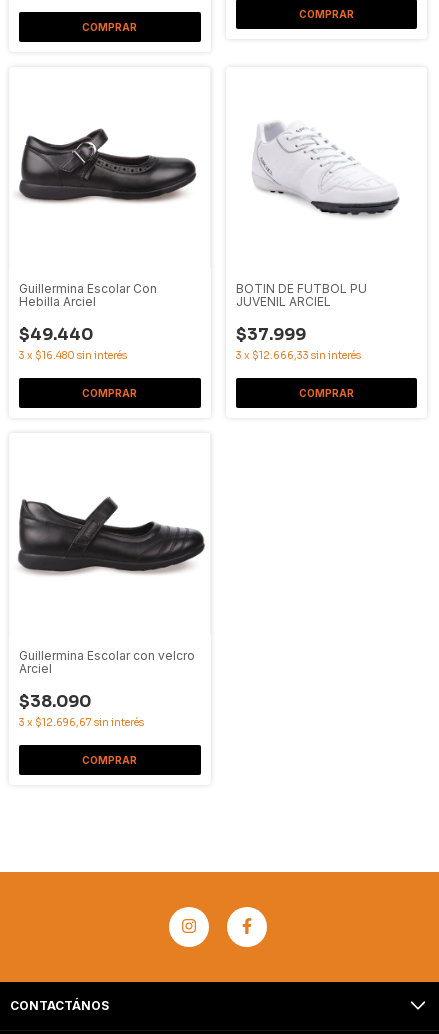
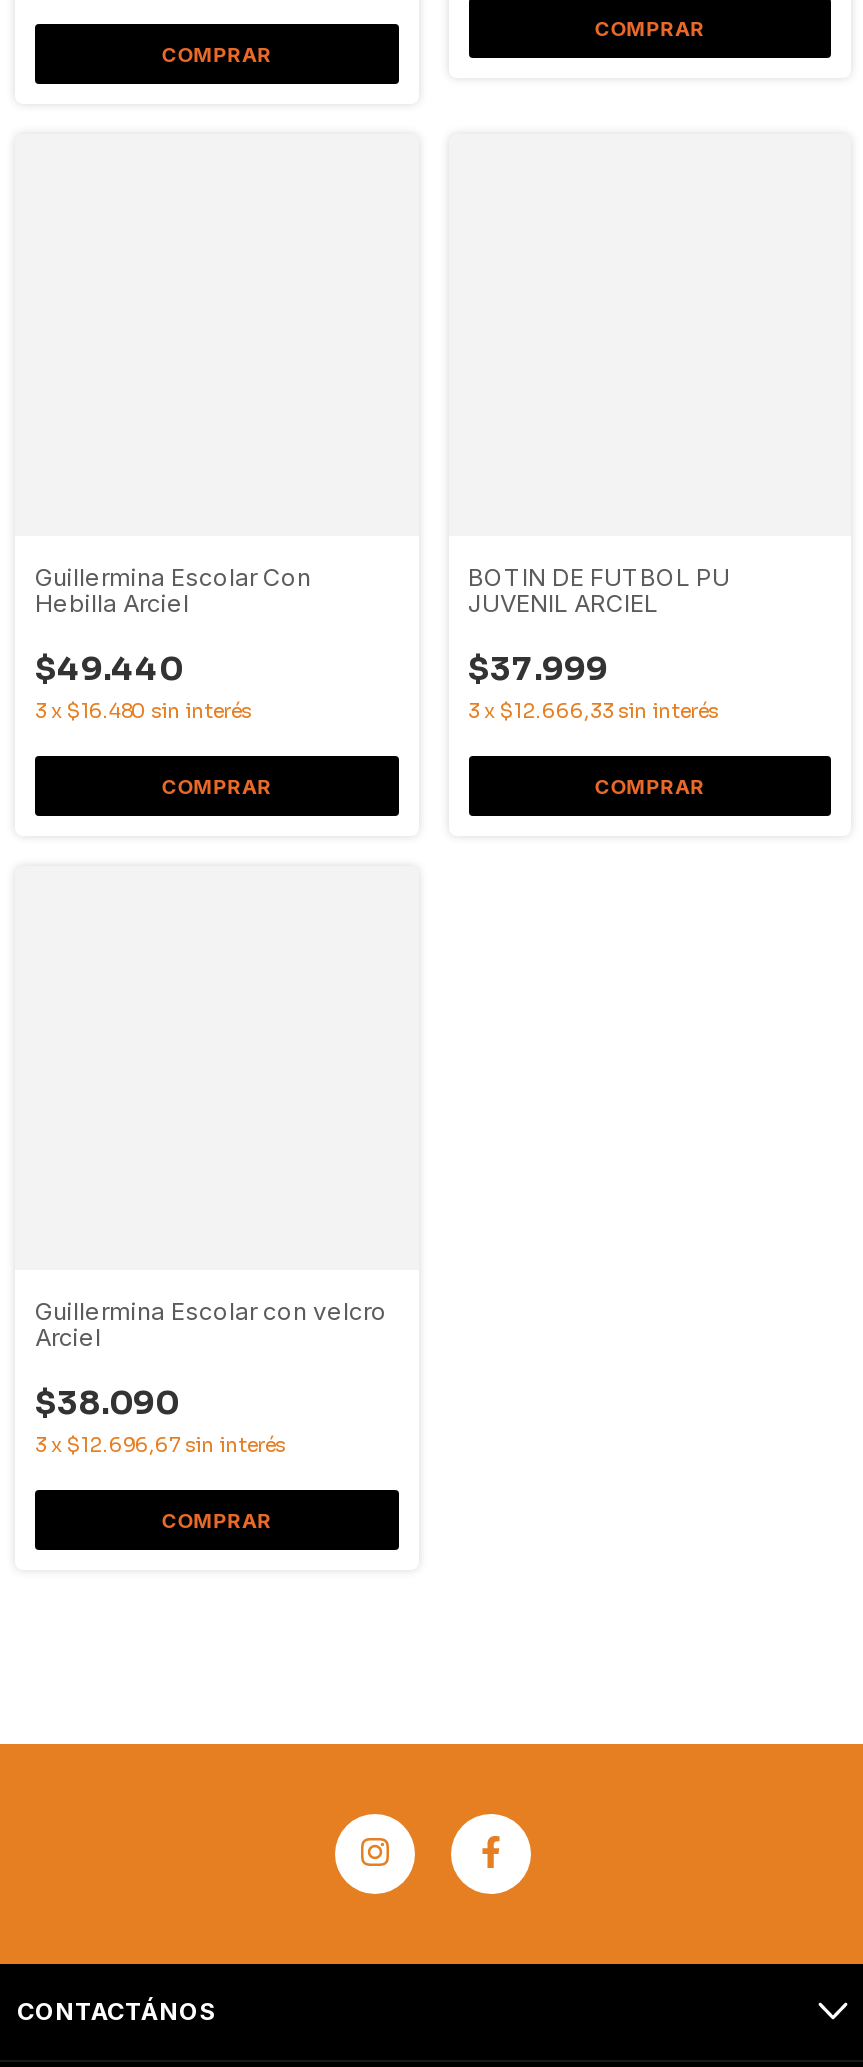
- [image]

- [image]

- [image]
